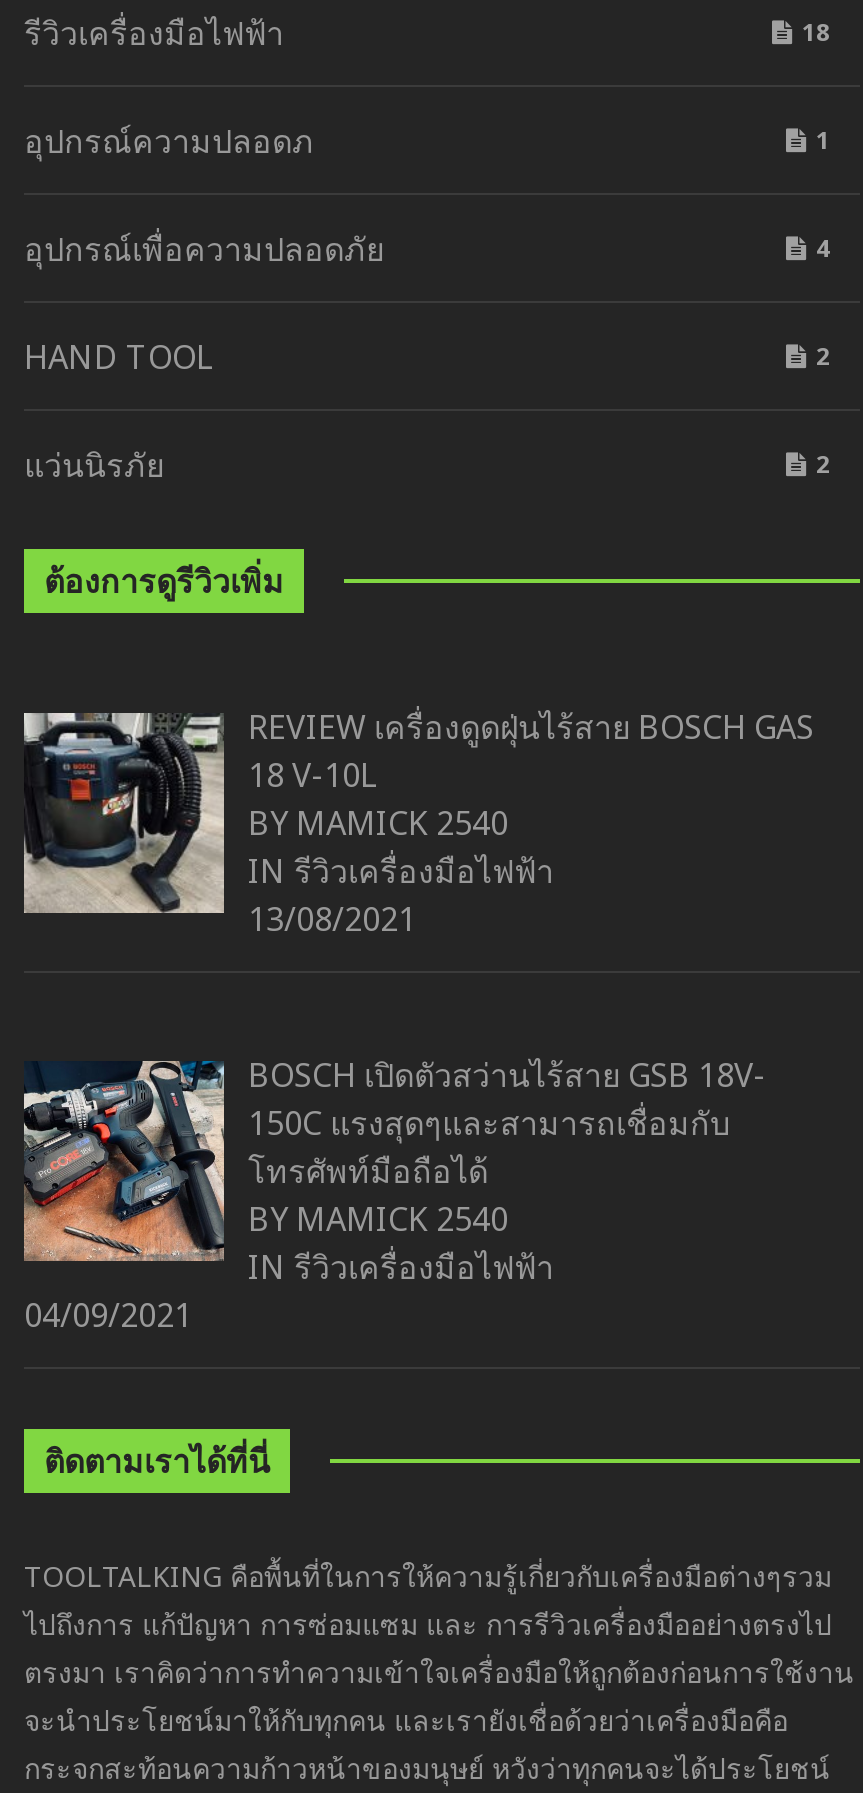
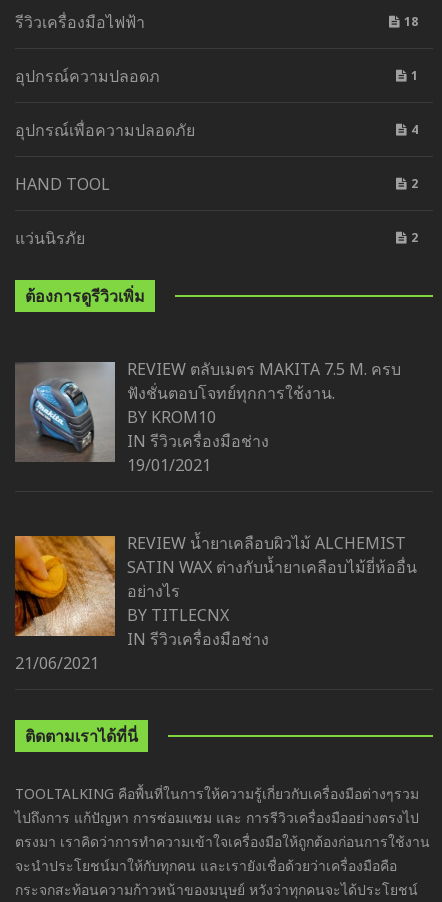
- [image]
- REVIEW เครื่องดูดฝุ่นไร้สาย BOSCH GAS
- 18 V-10L
- BY MAMICK 2540
- INรีวิวเครื่องมือไฟฟ้า
- 13/08/2021
+ [image]
+ REVIEW ตลับเมตร MAKITA 7.5 M. ครบ
+ ฟังชั่นตอบโจทย์ทุกการใช้งาน.
+ BY KROM10
+ INรีวิวเครื่องมือช่าง
+ 19/01/2021

- [image]
- BOSCH เปิดตัวสว่านไร้สาย GSB 18V-
- 150C แรงสุดๆและสามารถเชื่อมกับ
- โทรศัพท์มือถือได้
- BY MAMICK 2540
- INรีวิวเครื่องมือไฟฟ้า
- 04/09/2021
+ [image]
+ REVIEW น้ำยาเคลือบผิวไม้ ALCHEMIST
+ SATIN WAX ต่างกับน้ำยาเคลือบไม้ยี่ห้ออื่น
+ อย่างไร
+ BY TITLECNX
+ INรีวิวเครื่องมือช่าง
+ 21/06/2021
